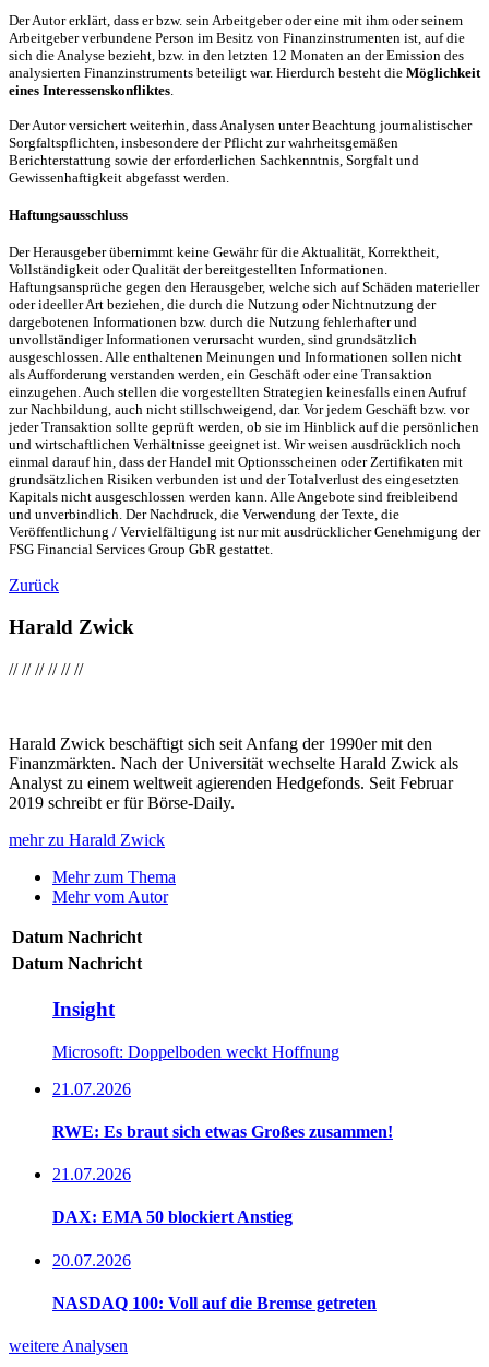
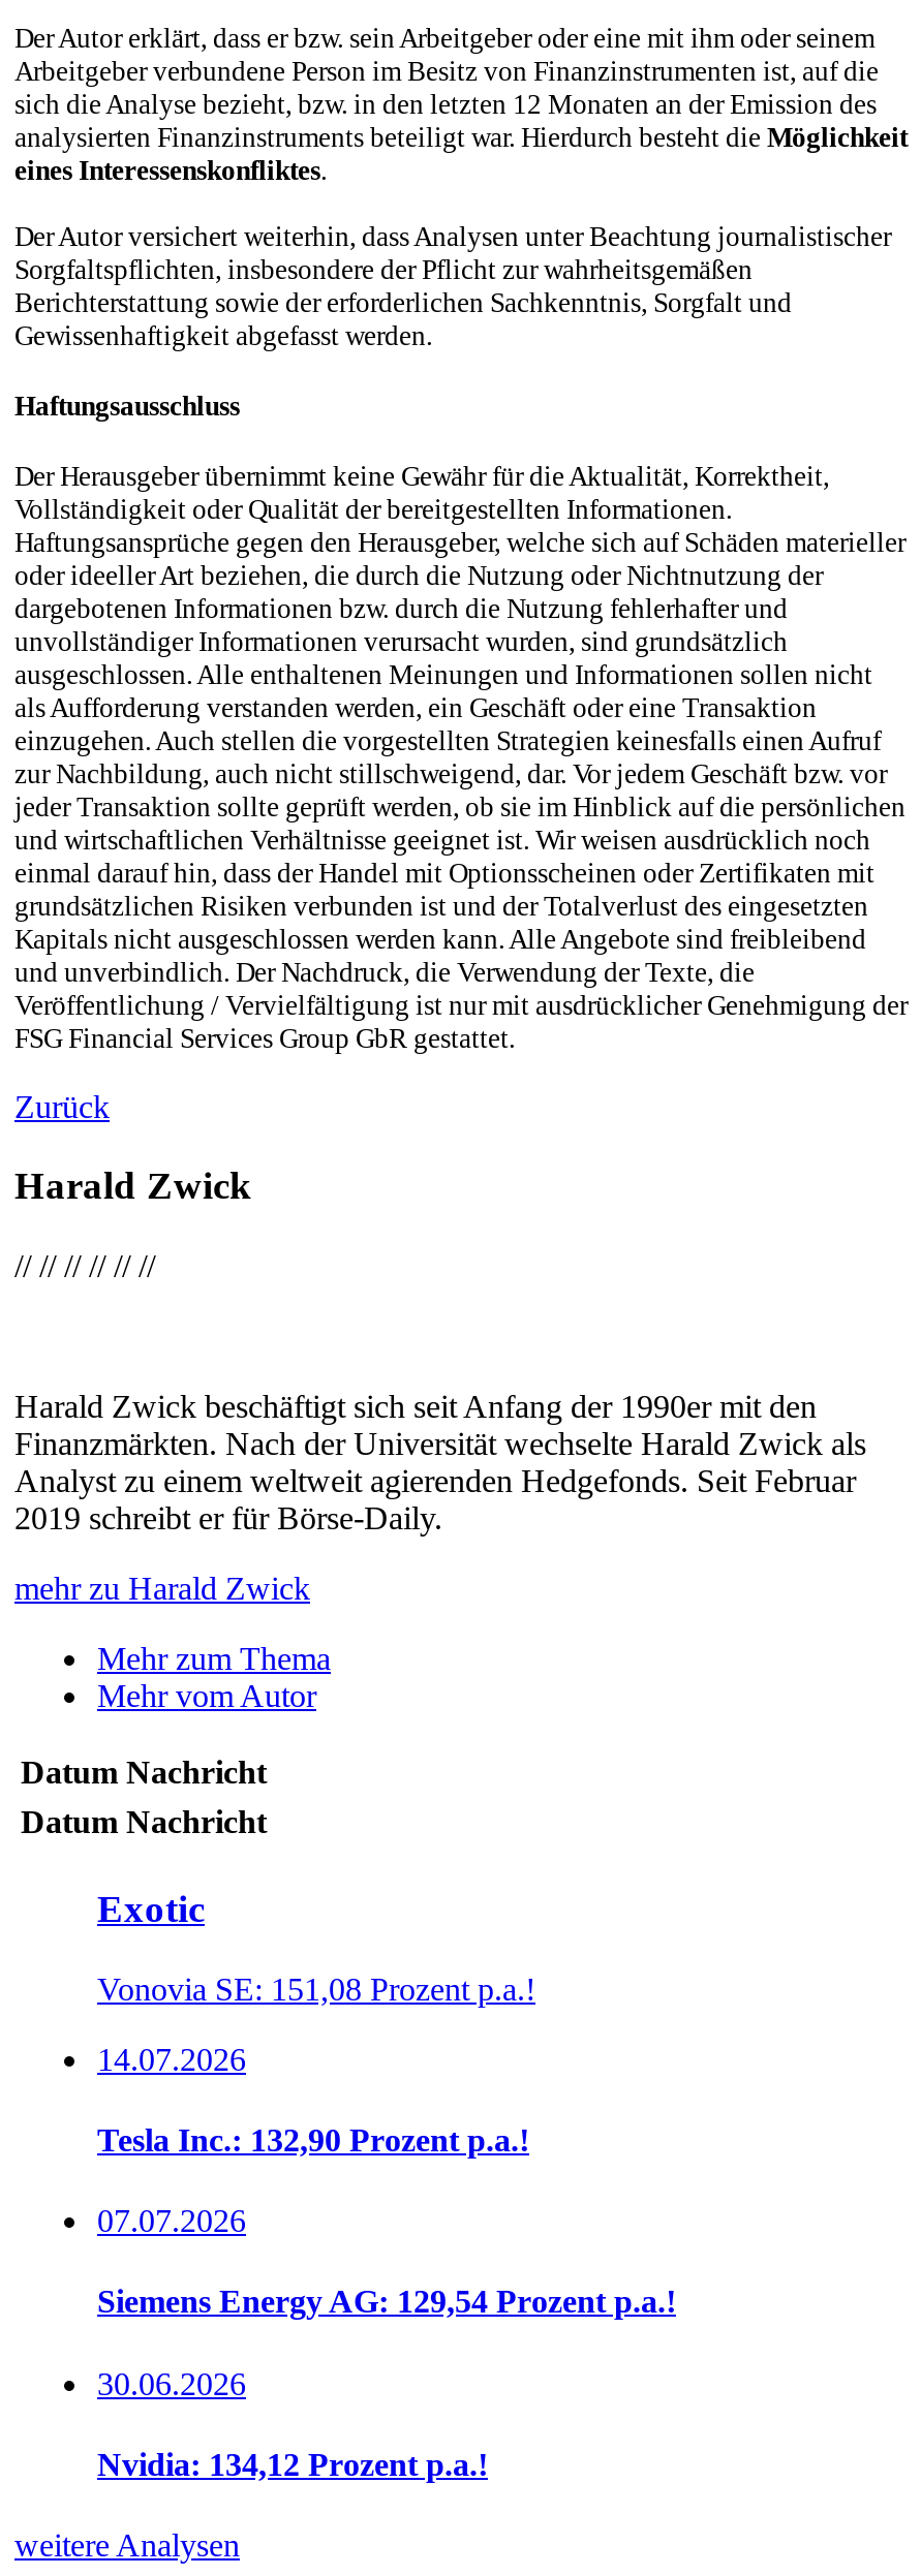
- Insight
+ Exotic

- Microsoft: Doppelboden weckt Hoffnung
+ Vonovia SE: 151,08 Prozent p.a.!

- 21.07.2026
+ 14.07.2026

- RWE: Es braut sich etwas Großes zusammen!
+ Tesla Inc.: 132,90 Prozent p.a.!

- 21.07.2026
+ 07.07.2026

- DAX: EMA 50 blockiert Anstieg
+ Siemens Energy AG: 129,54 Prozent p.a.!

- 20.07.2026
+ 30.06.2026

- NASDAQ 100: Voll auf die Bremse getreten
+ Nvidia: 134,12 Prozent p.a.!
